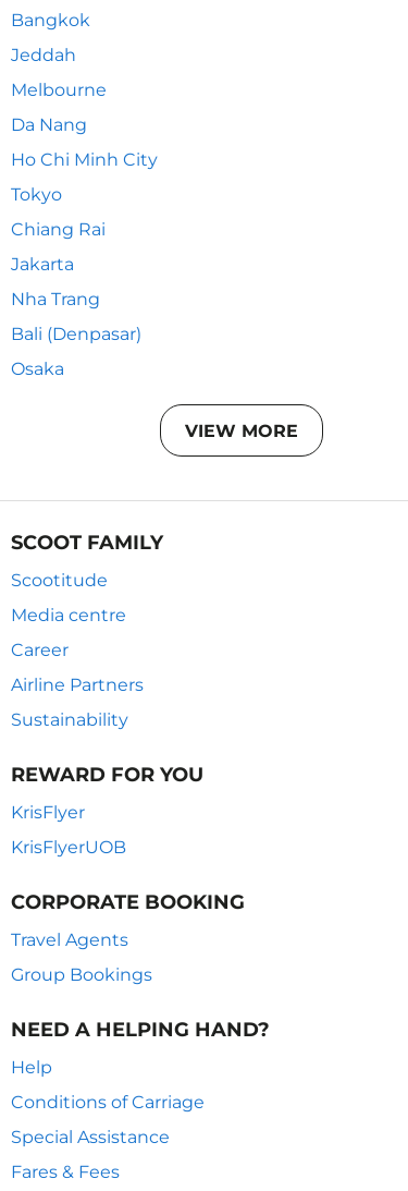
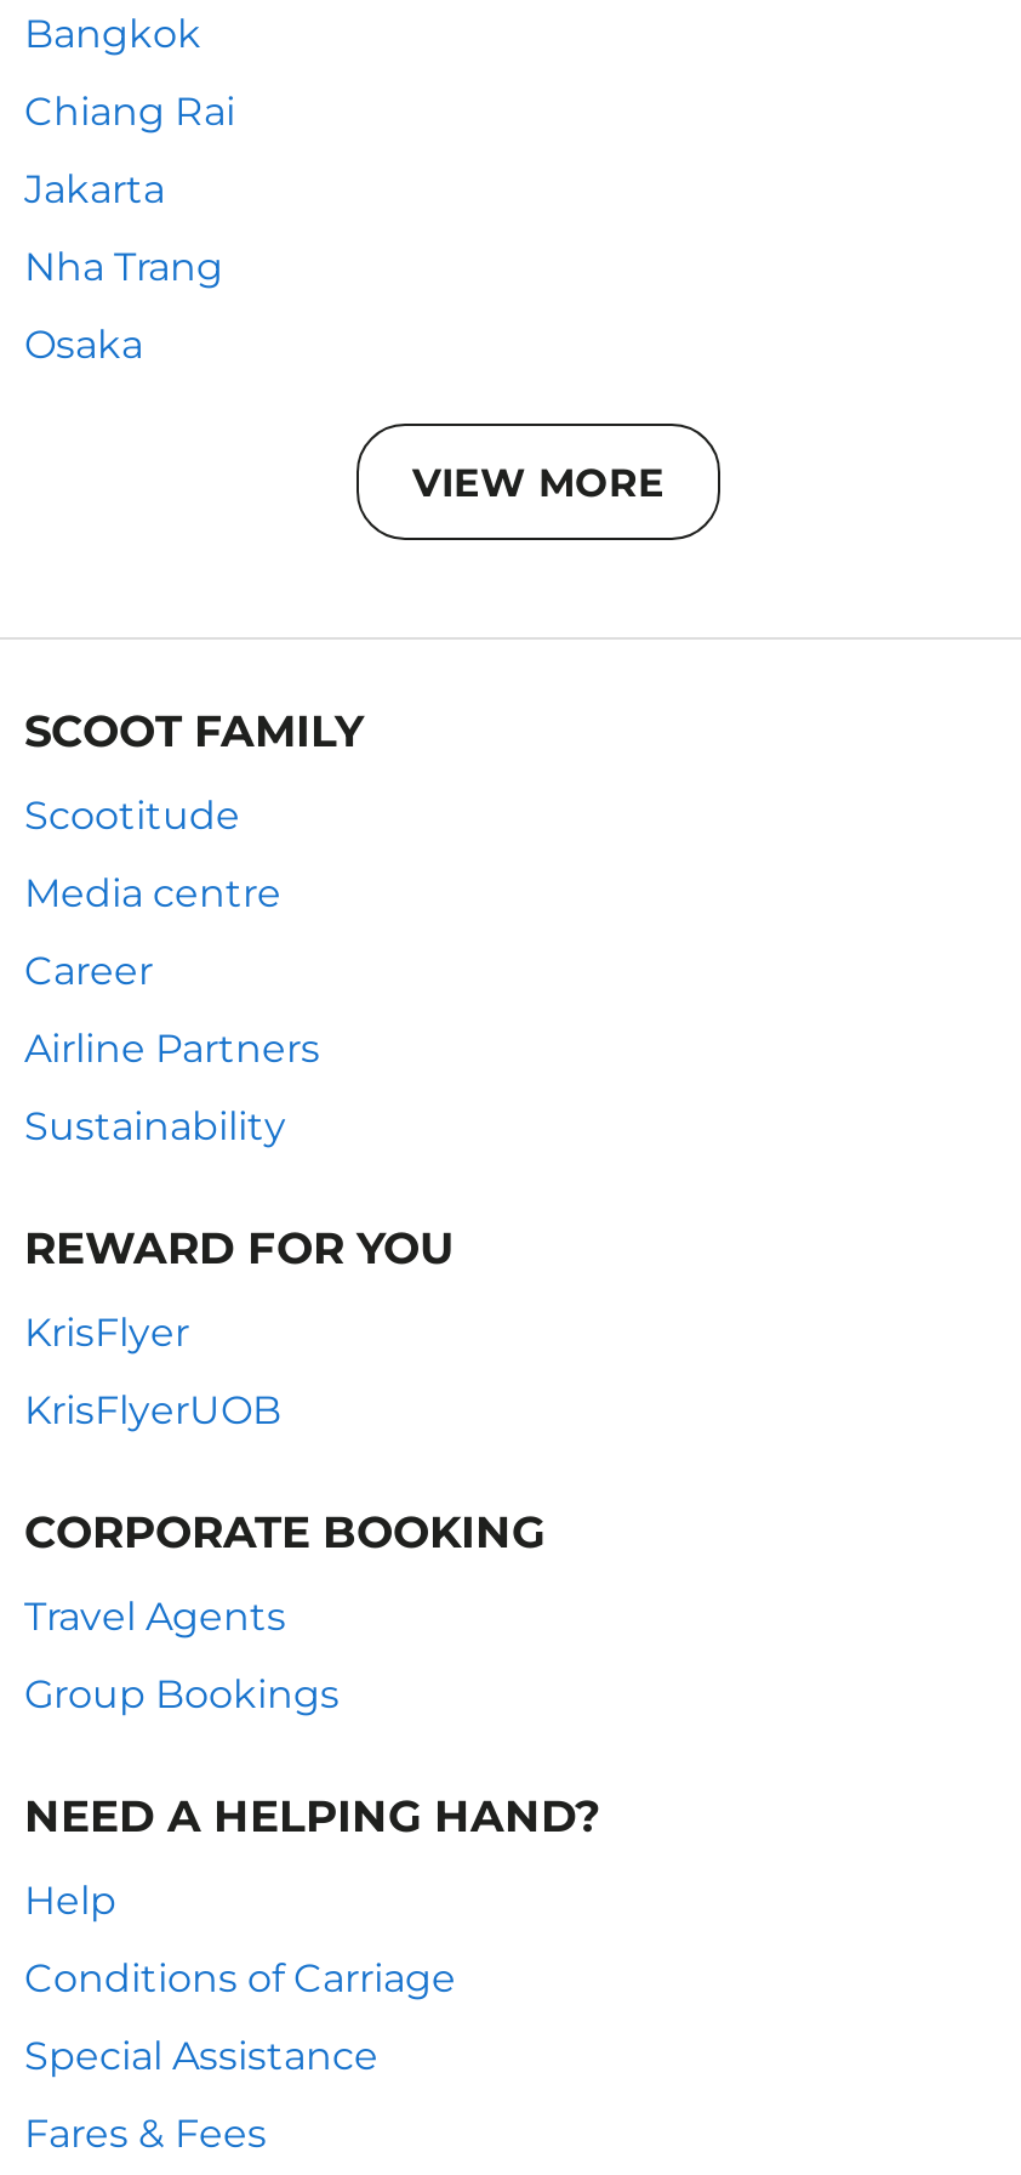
- Jeddah
- Melbourne
- Da Nang
- Ho Chi Minh City
- Tokyo

- Bali (Denpasar)
